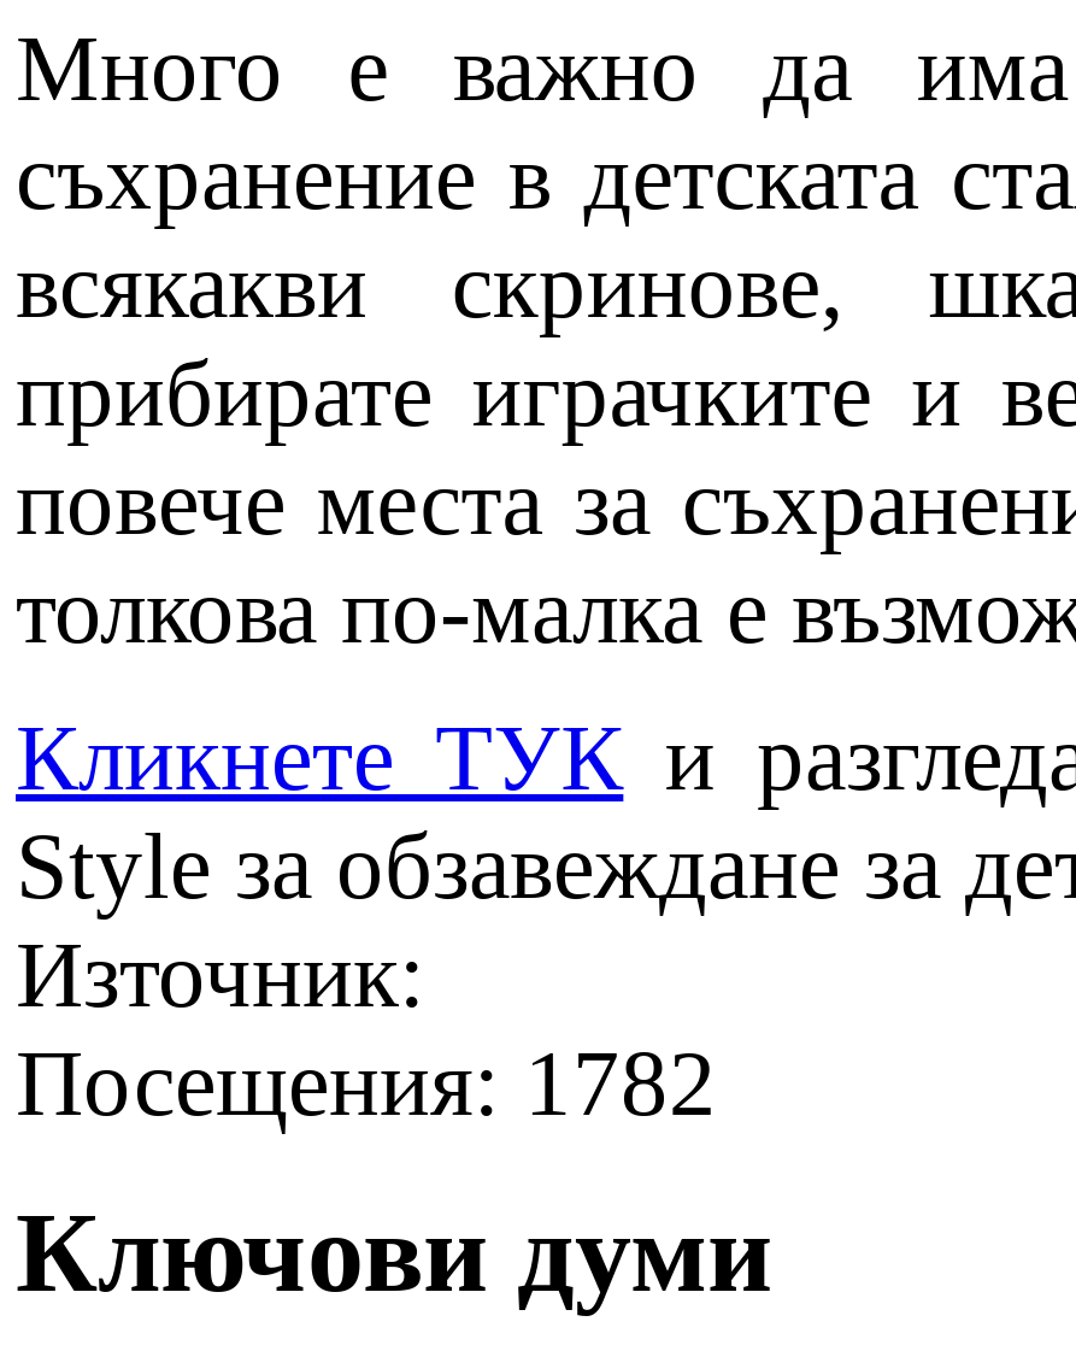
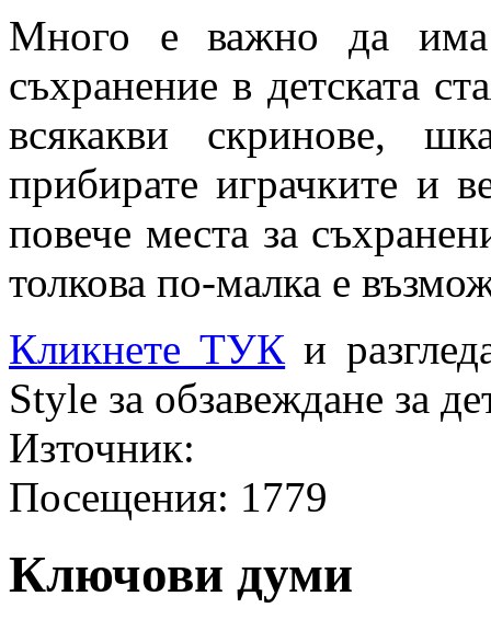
- Посещения: 1782
+ Посещения: 1779
